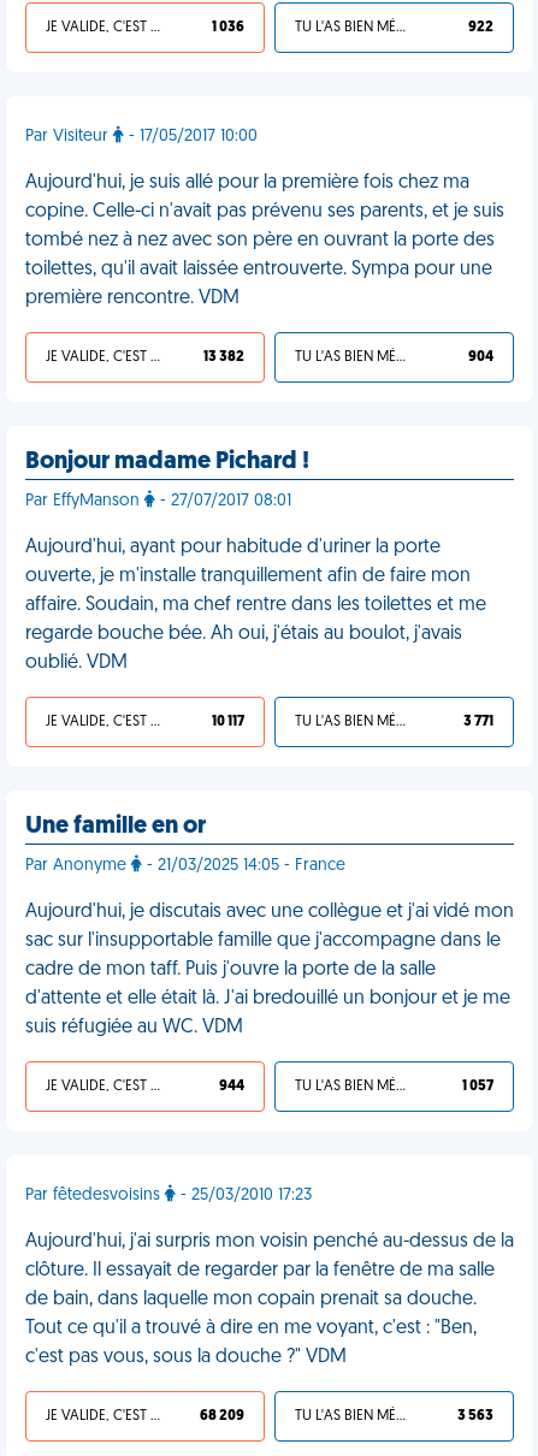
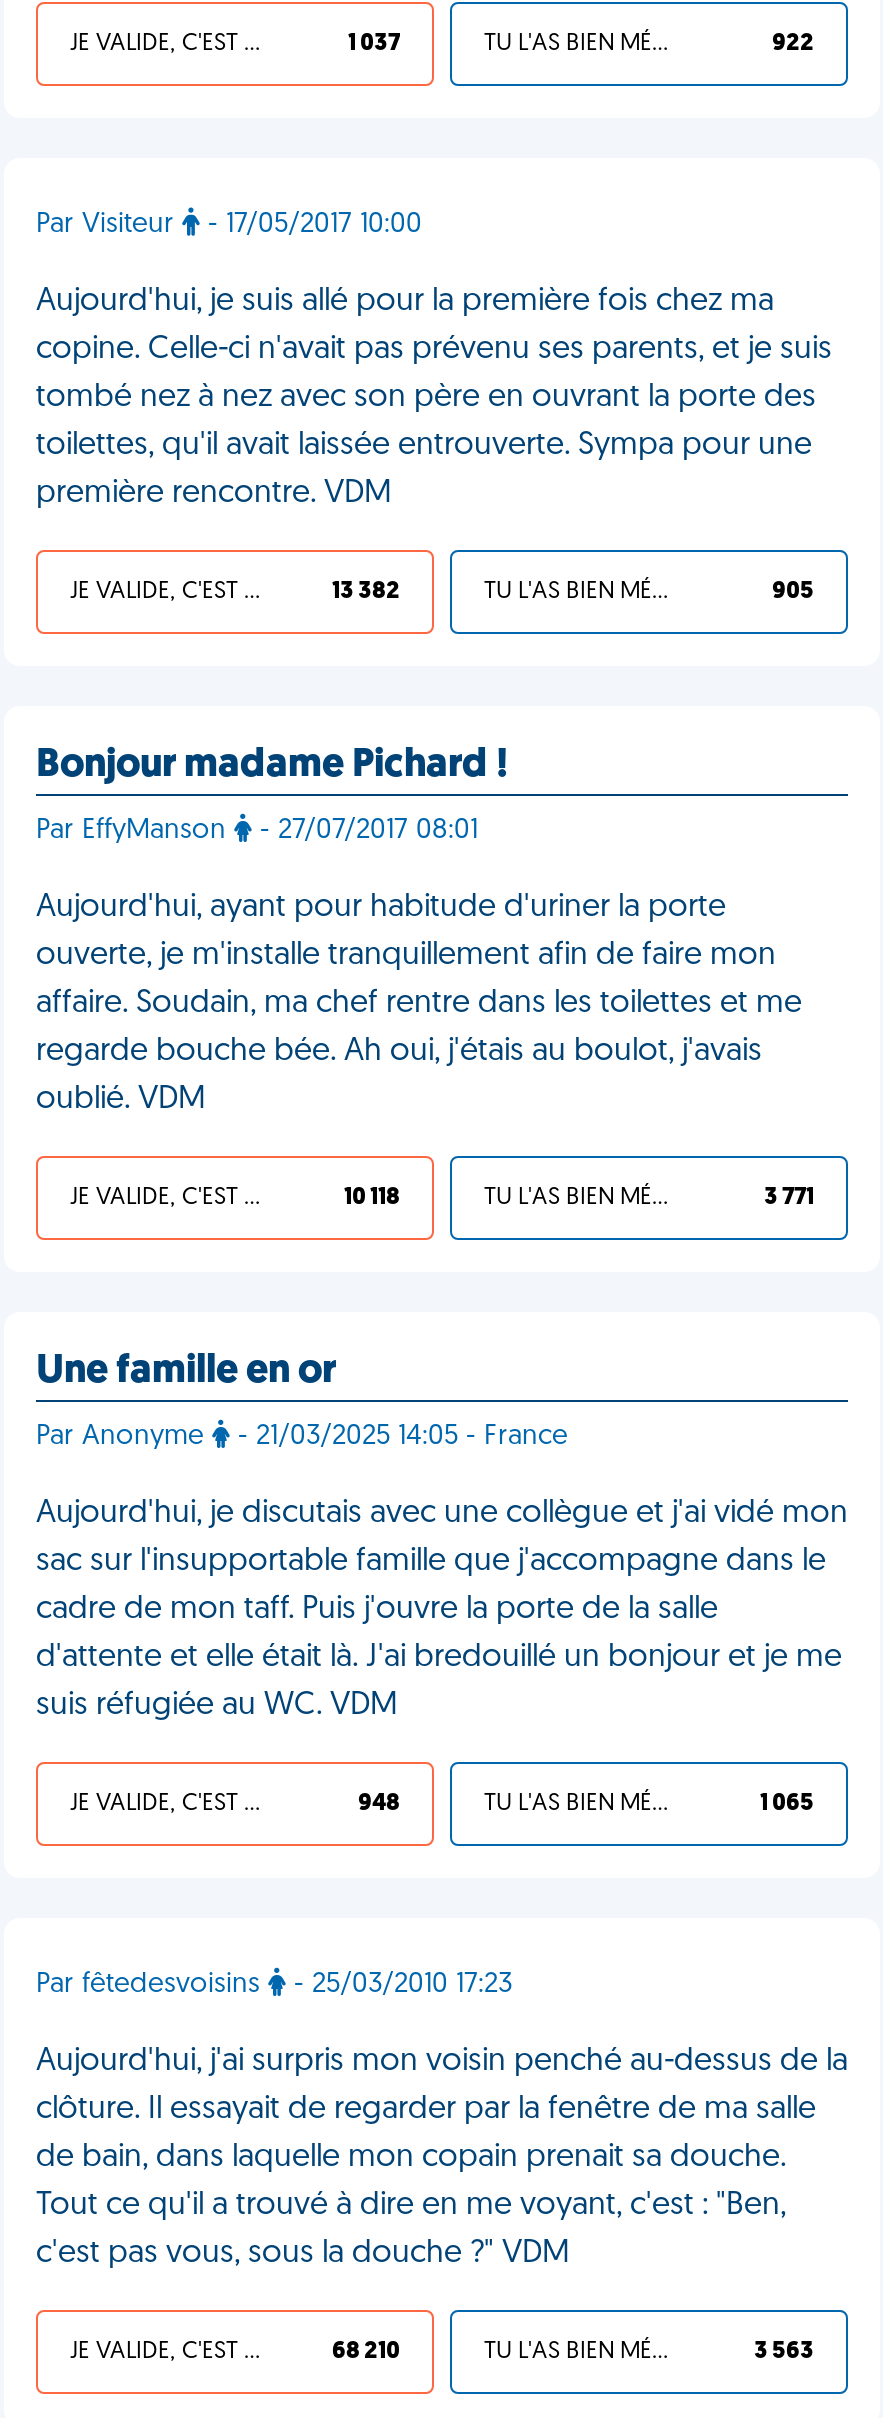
- 1 036
+ 1 037

- 904
+ 905

- 10 117
+ 10 118

- 944
+ 948

- 1 057
+ 1 065

- 68 209
+ 68 210
